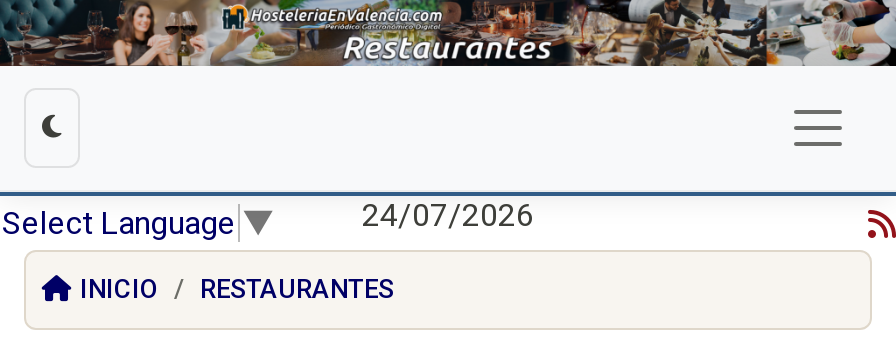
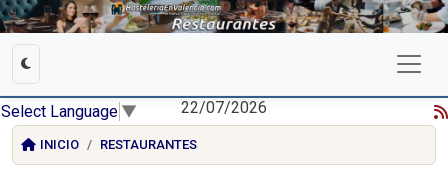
- 24/07/2026
+ 22/07/2026
